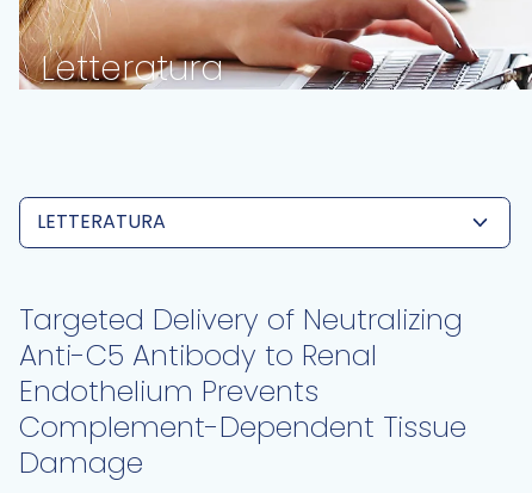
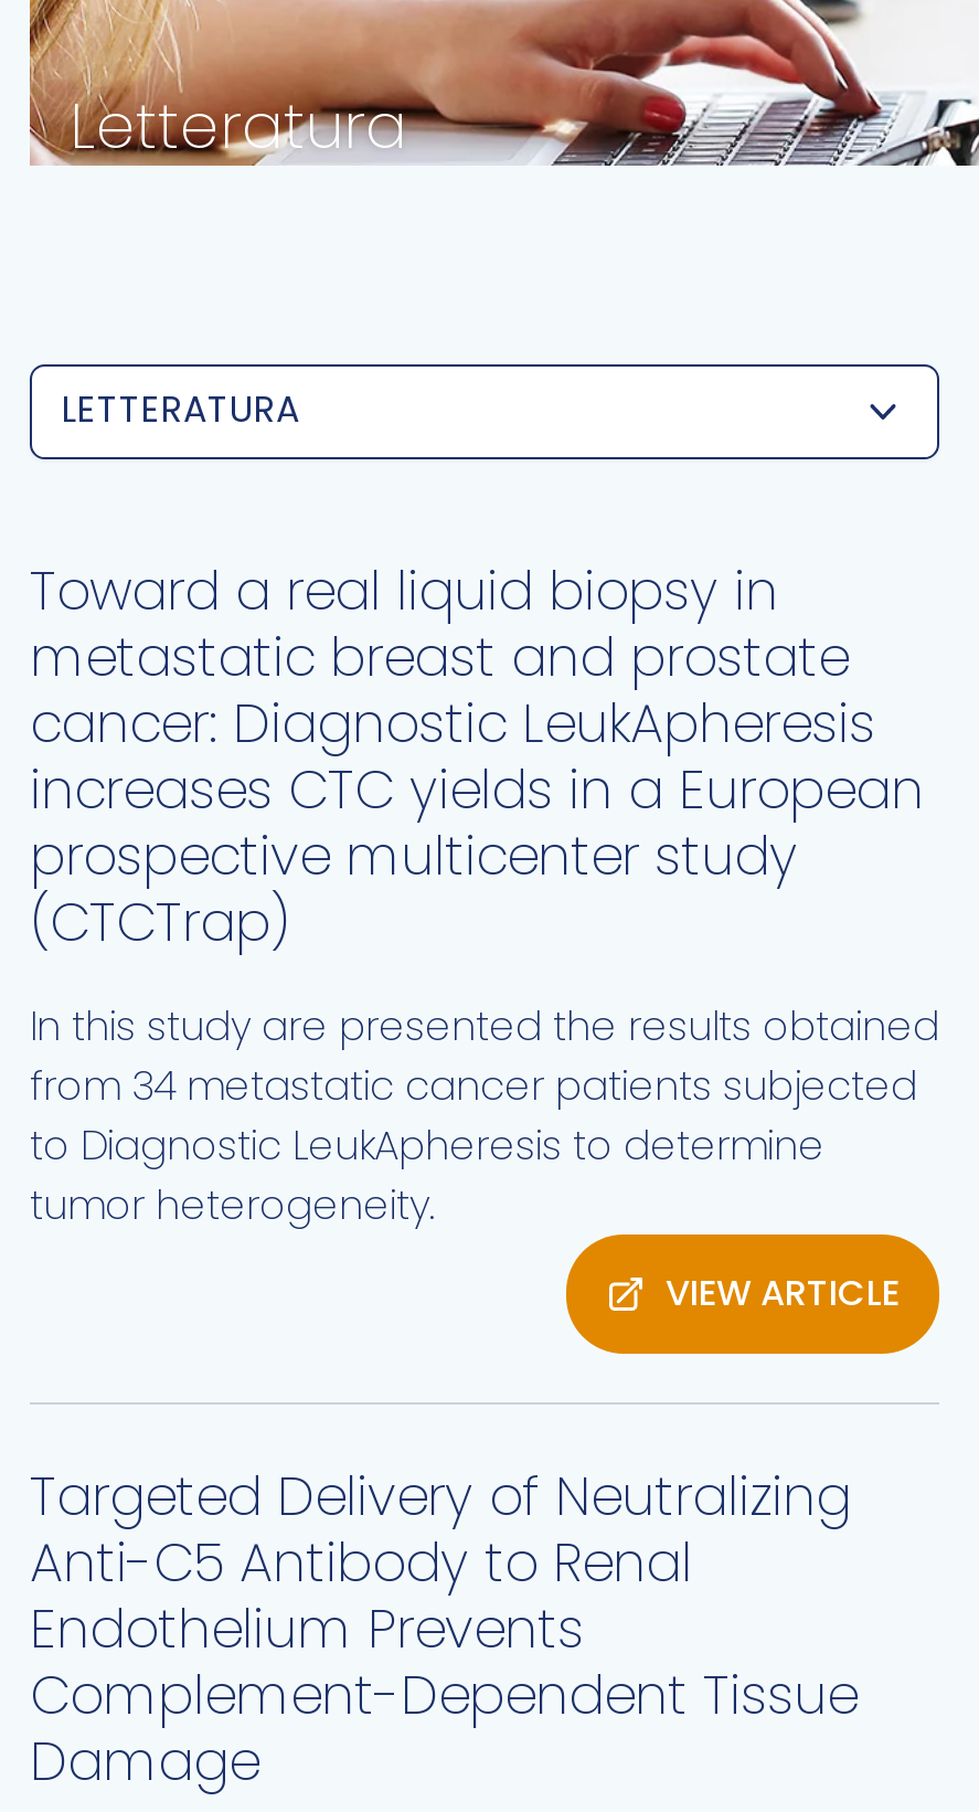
+ Toward a real liquid biopsy in
+ metastatic breast and prostate
+ cancer: Diagnostic LeukApheresis
+ increases CTC yields in a European
+ prospective multicenter study
+ (CTCTrap)
+ In this study are presented the results obtained
+ from 34 metastatic cancer patients subjected
+ to Diagnostic LeukApheresis to determine
+ tumor heterogeneity.
+ VIEW ARTICLE
